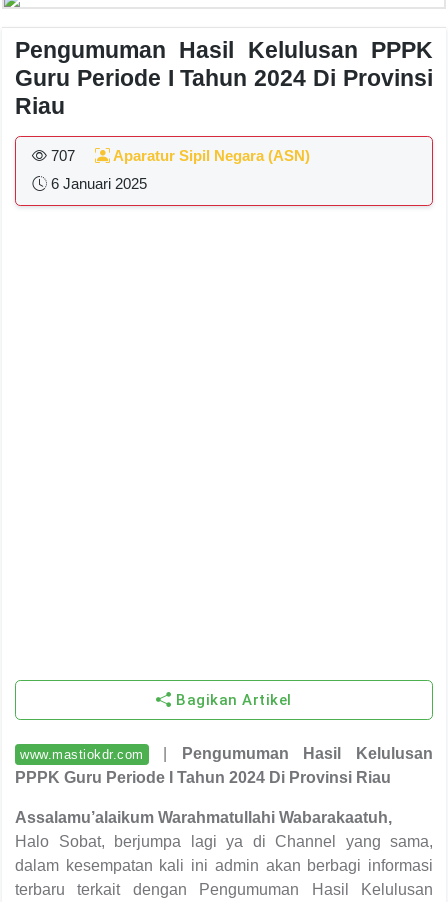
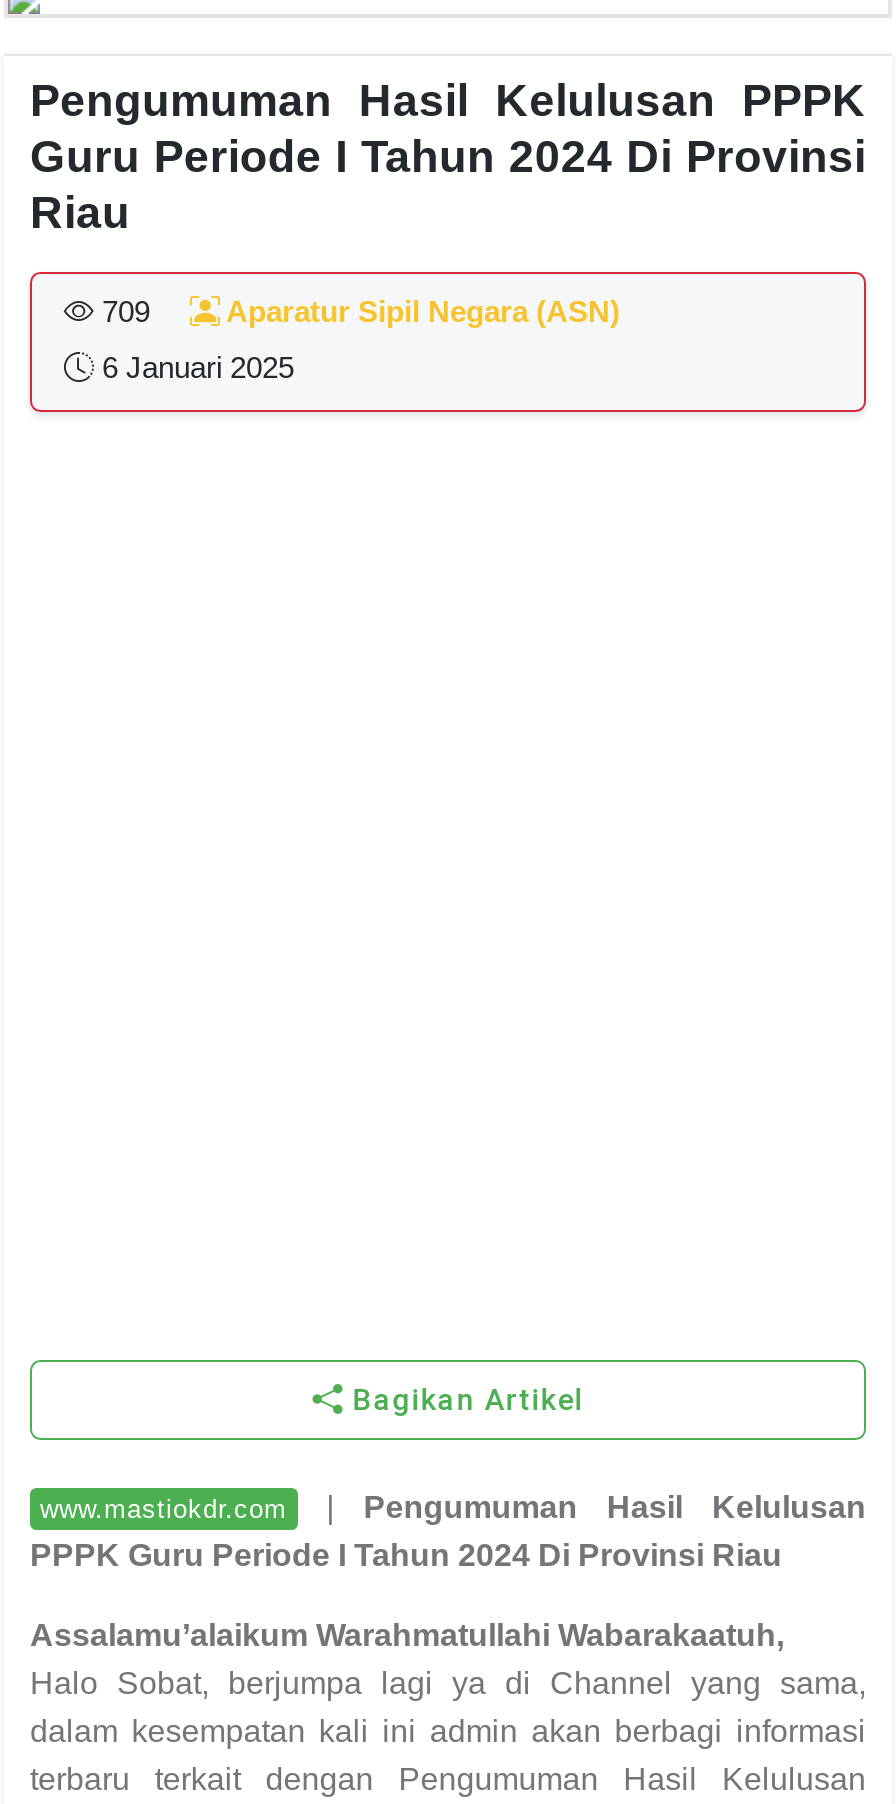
- 707
+ 709
